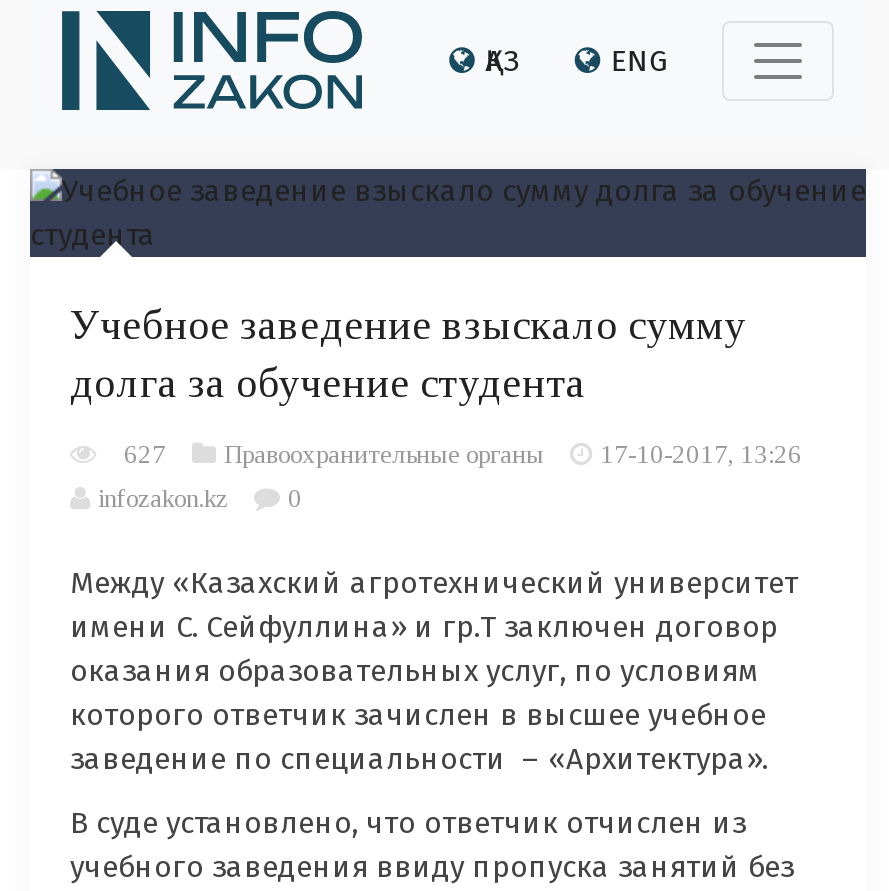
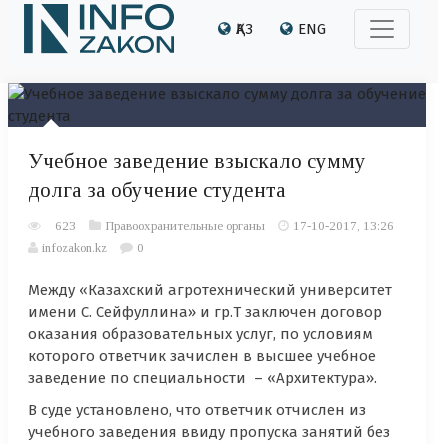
- 627 Правоохранительные органы 17-10-2017, 13:26
+ 623 Правоохранительные органы 17-10-2017, 13:26
